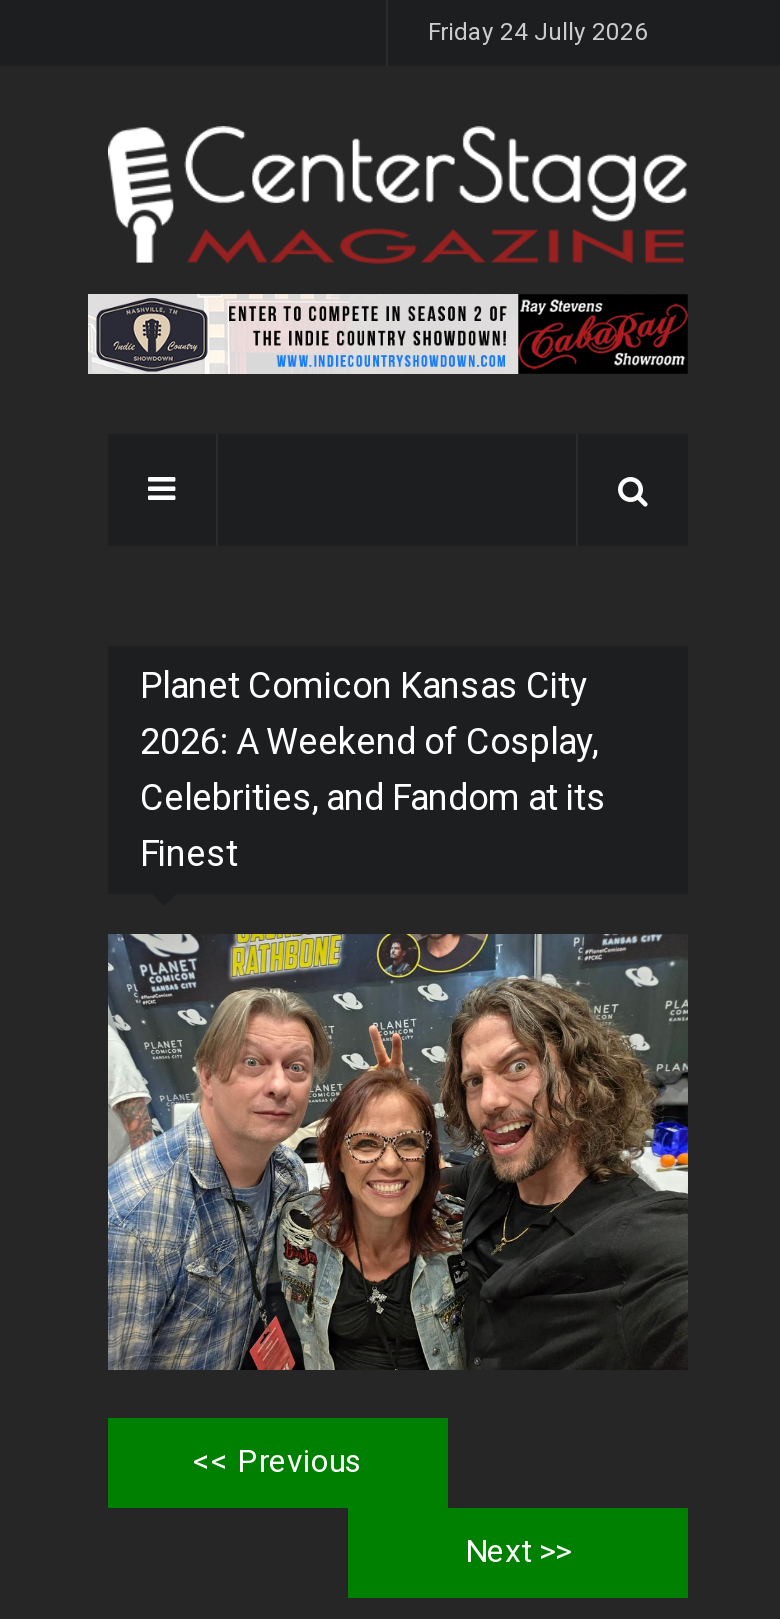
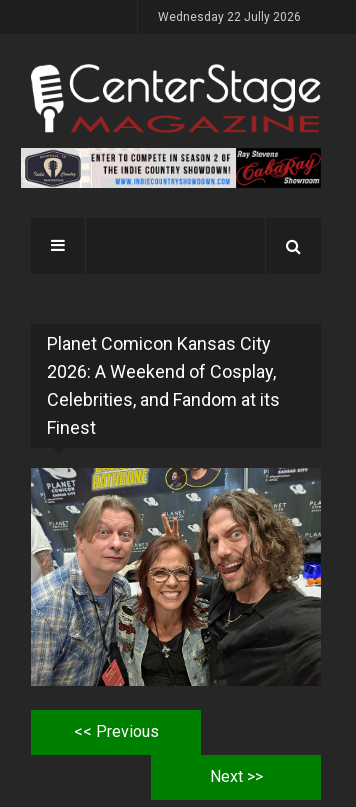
- Friday 24 Jully 2026
+ Wednesday 22 Jully 2026
